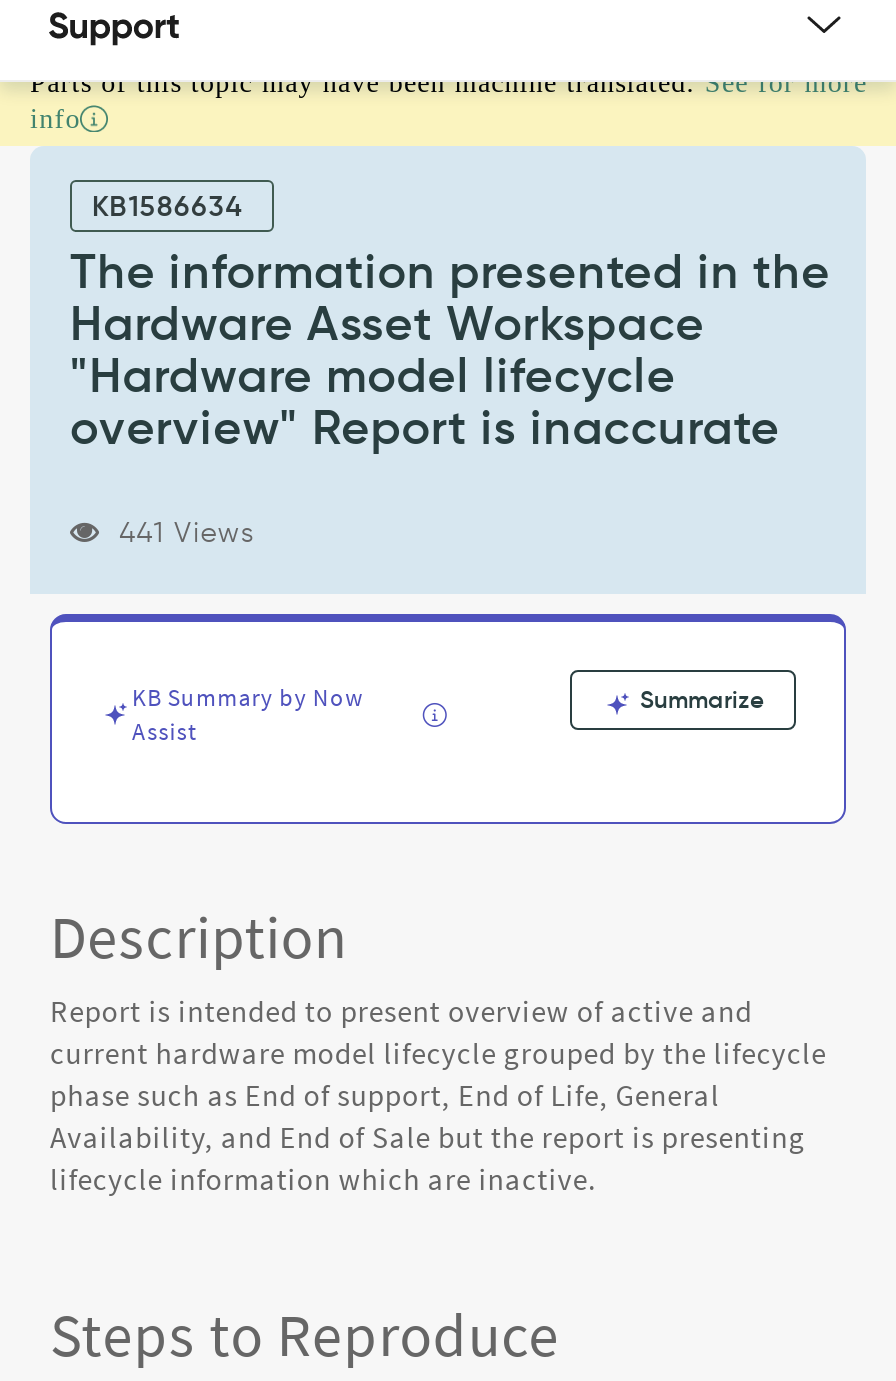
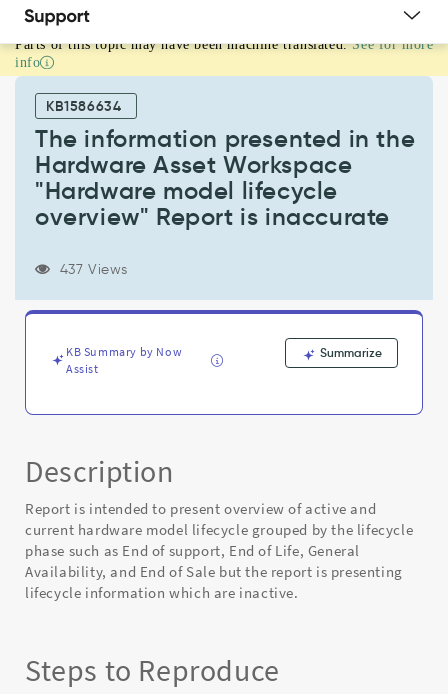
- 441 Views
+ 437 Views
